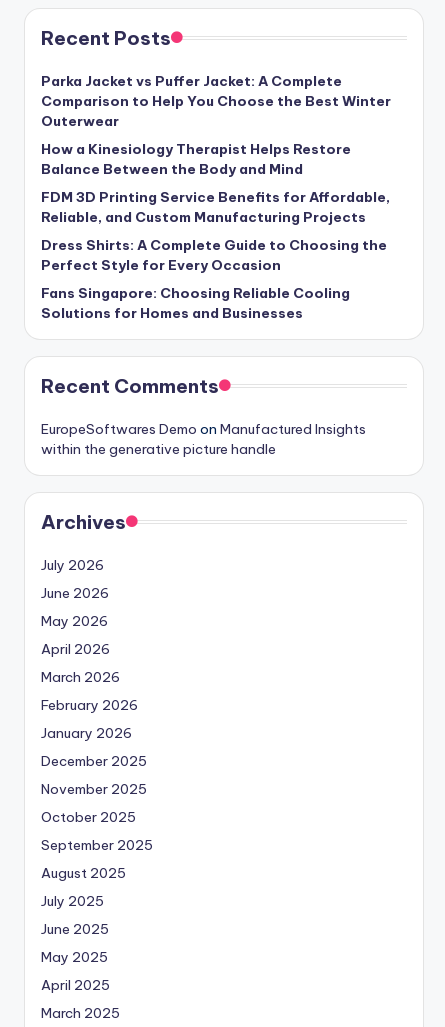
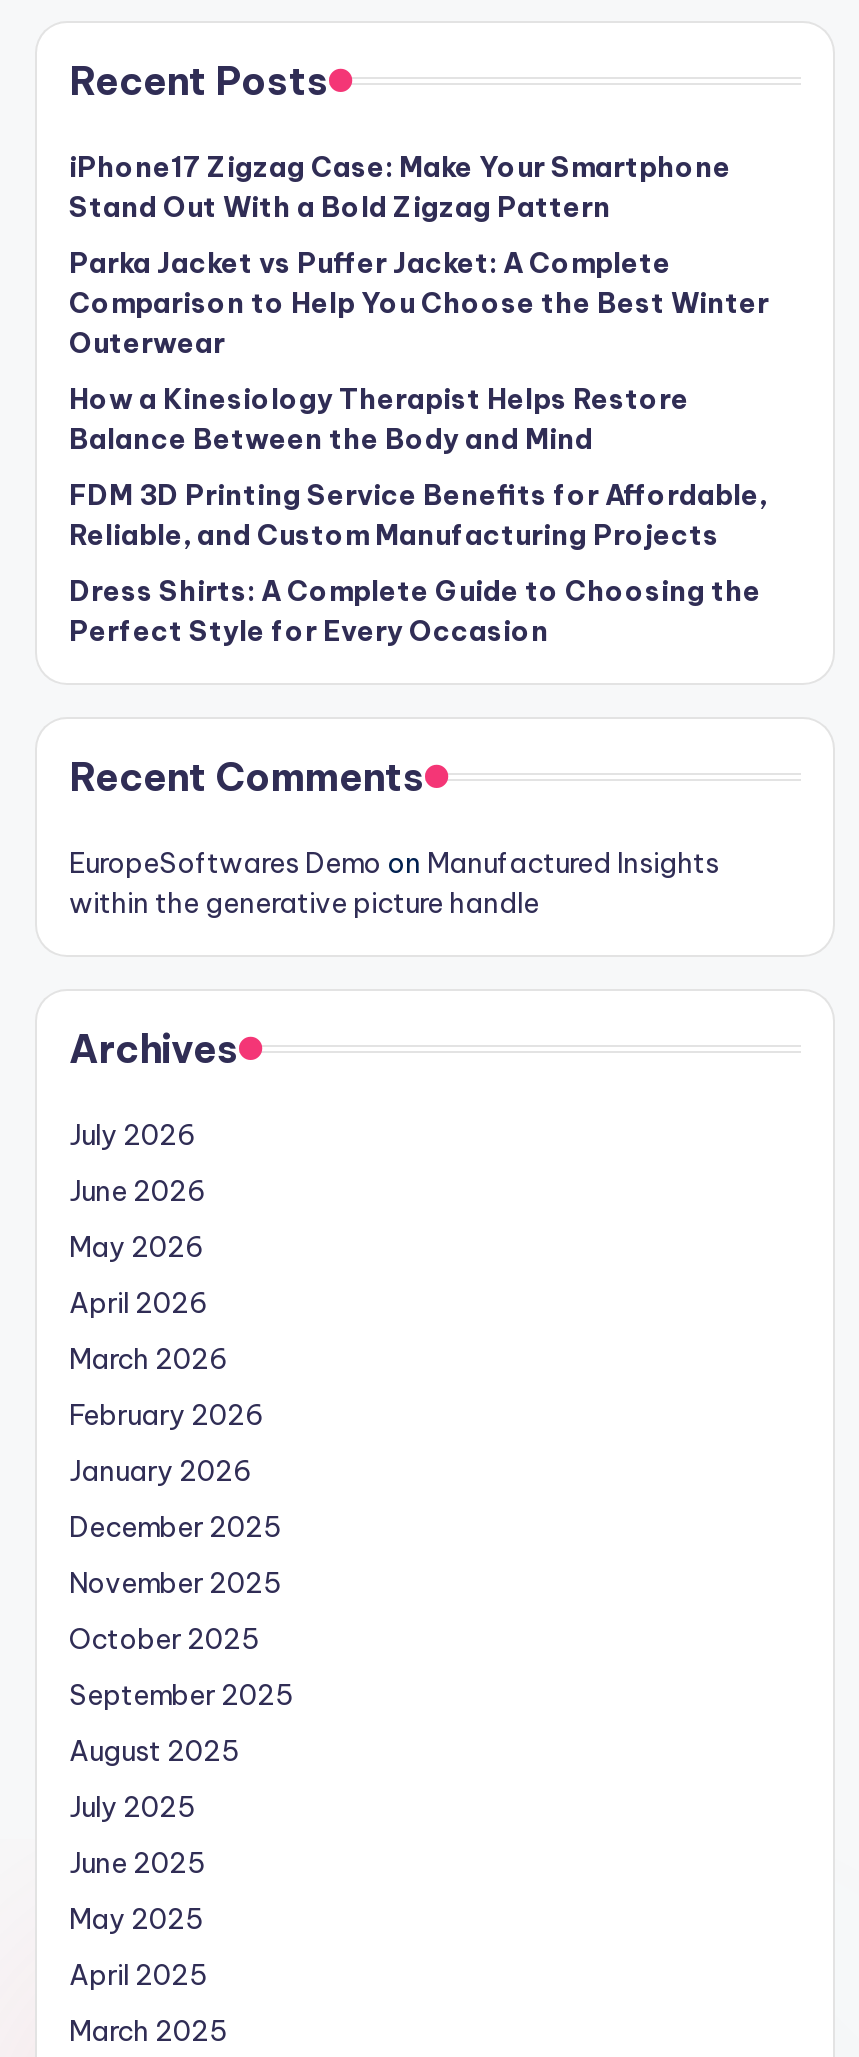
+ iPhone17 Zigzag Case: Make Your Smartphone
+ Stand Out With a Bold Zigzag Pattern

moved down: Parka Jacket vs Puffer Jacket: A Complete | Comparison to Help You Choose the Best Winter | Outerwear | ... | Dress Shirts: A Complete Guide to Choosing the | Perfect Style for Every Occasion

- Fans Singapore: Choosing Reliable Cooling
- Solutions for Homes and Businesses
